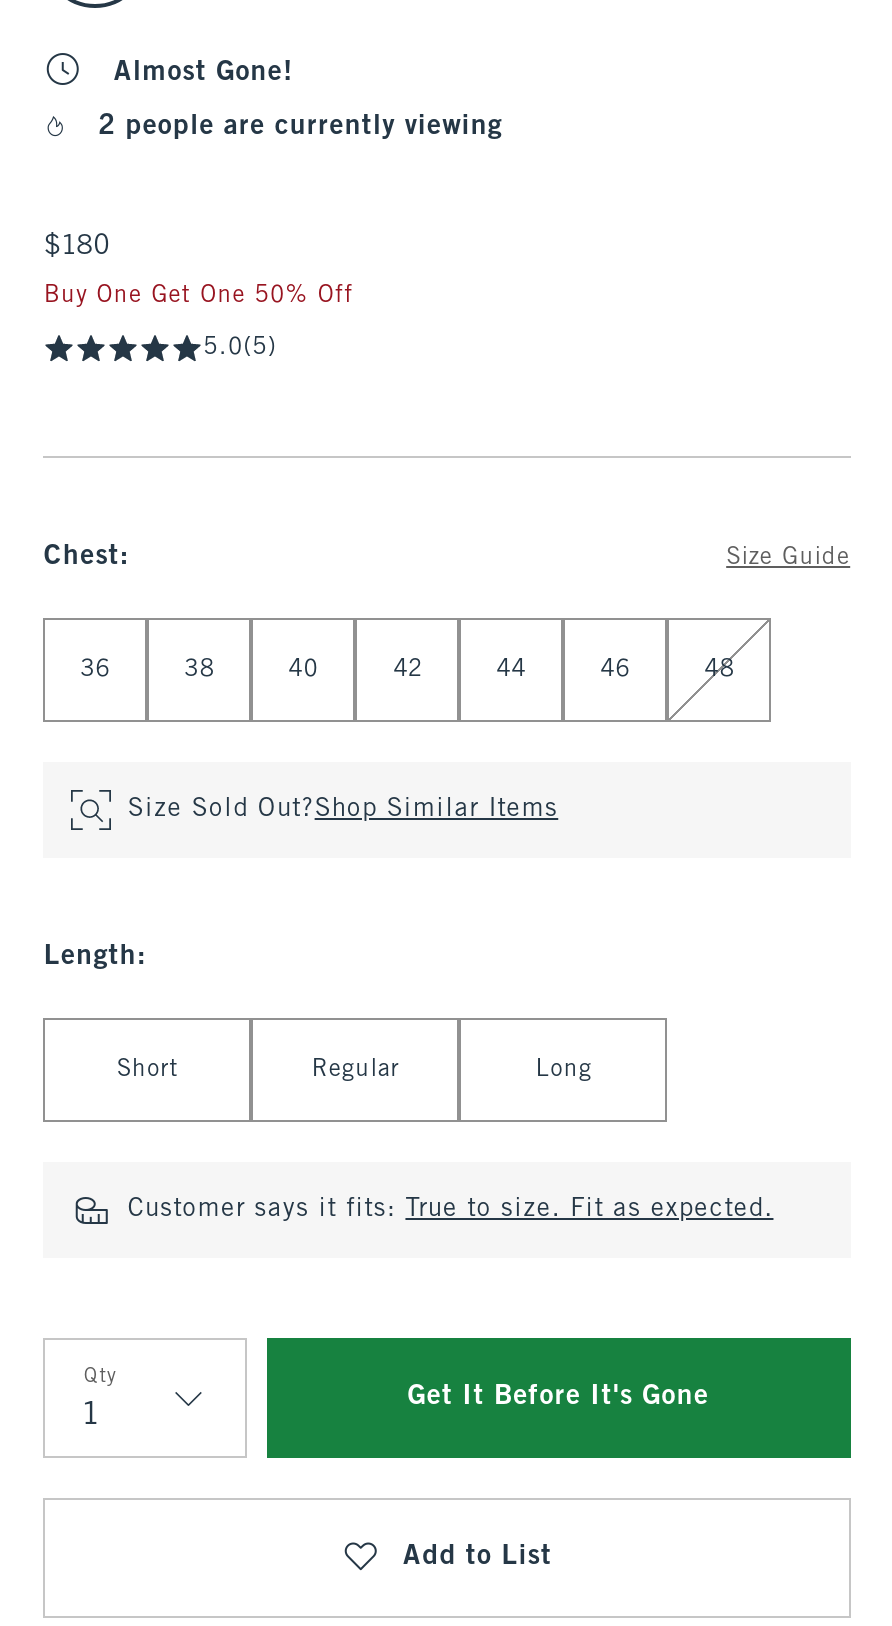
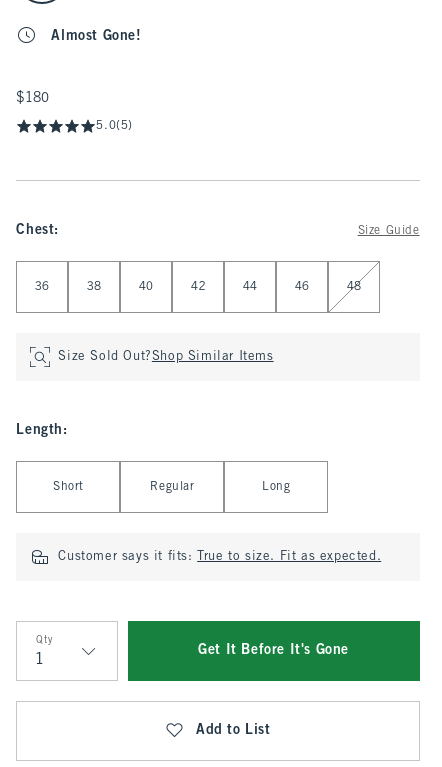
- 2 people are currently viewing

- Buy One Get One 50% Off
